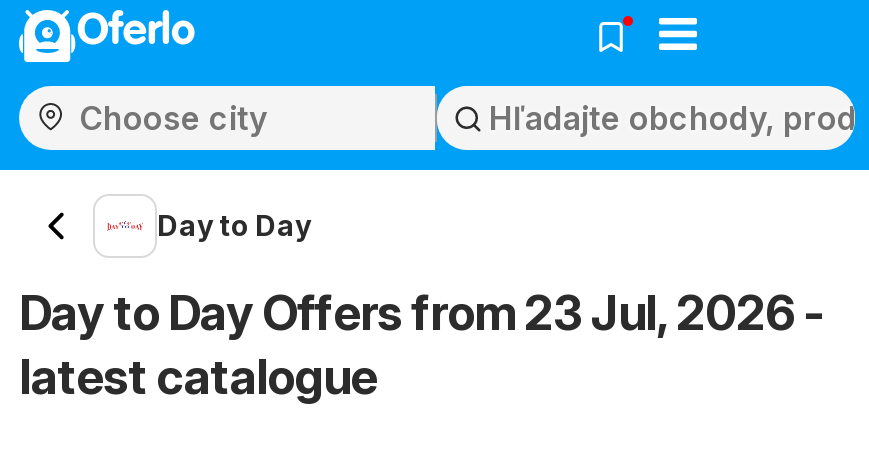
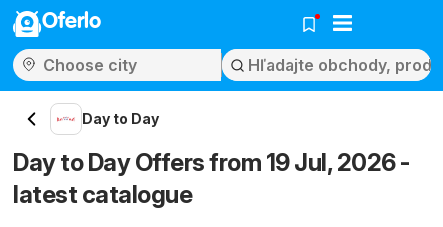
- Day to Day Offers from 23 Jul, 2026 -
+ Day to Day Offers from 19 Jul, 2026 -
